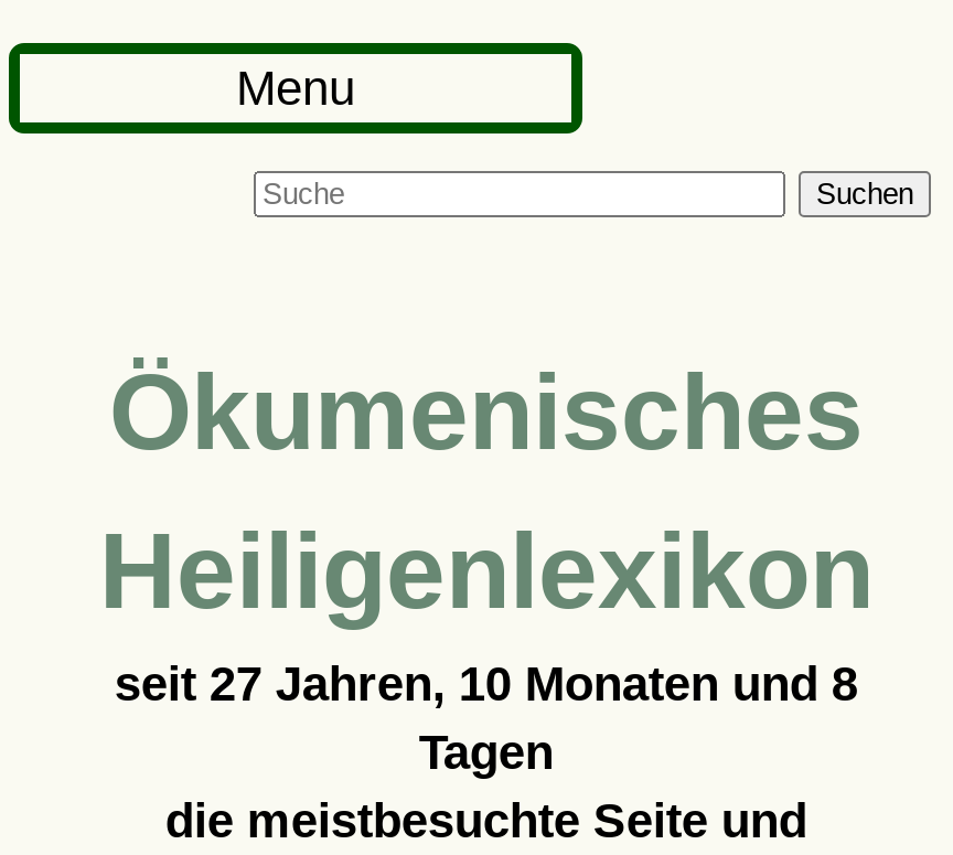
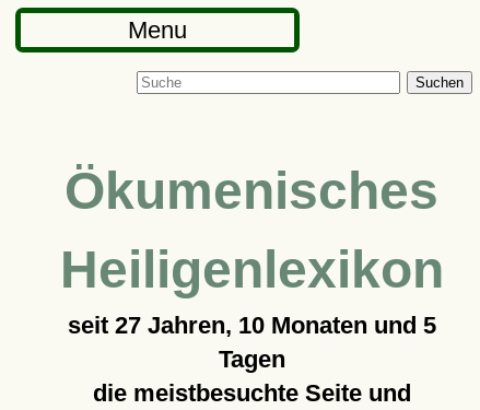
- seit 27 Jahren, 10 Monaten und 8
+ seit 27 Jahren, 10 Monaten und 5
